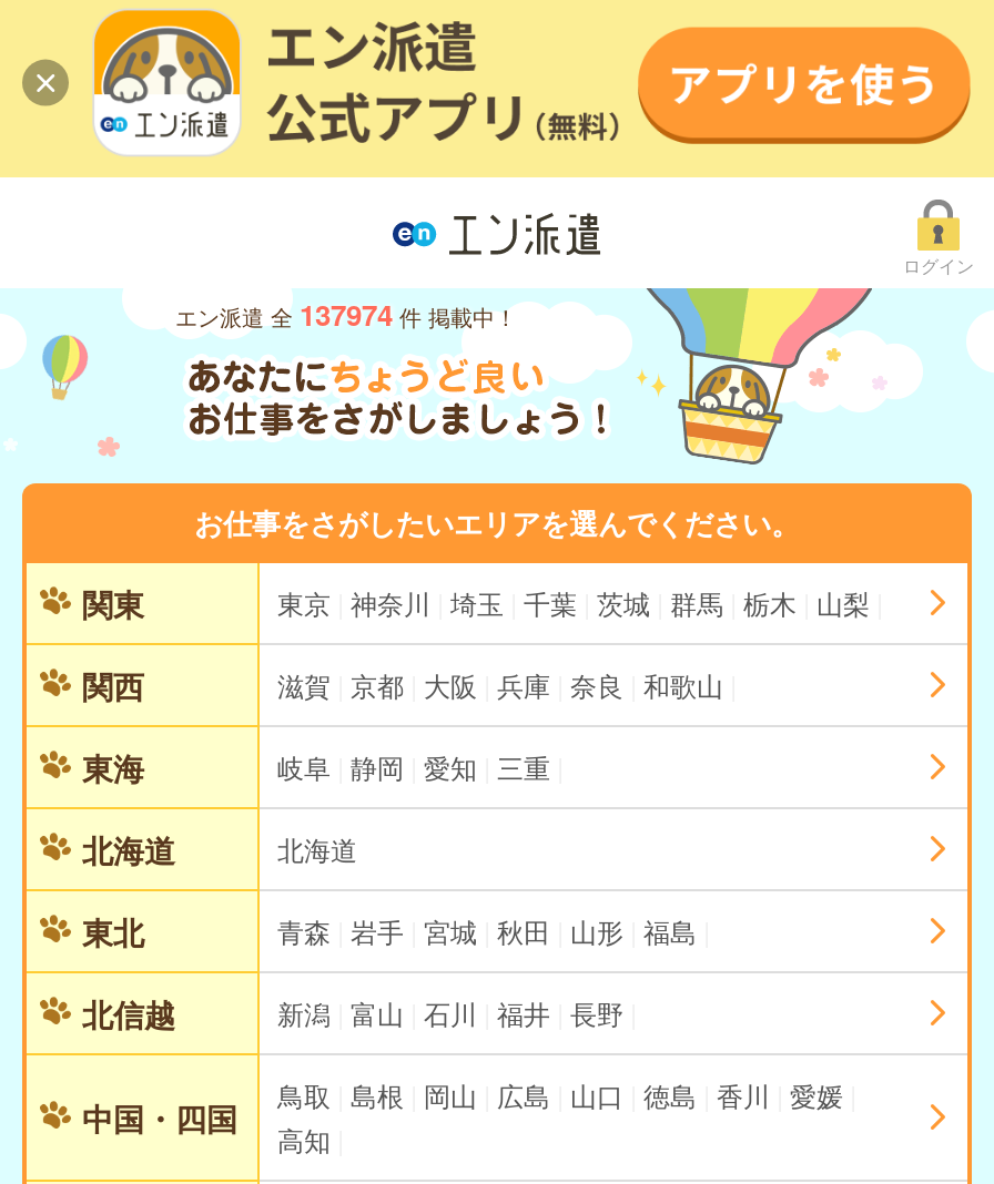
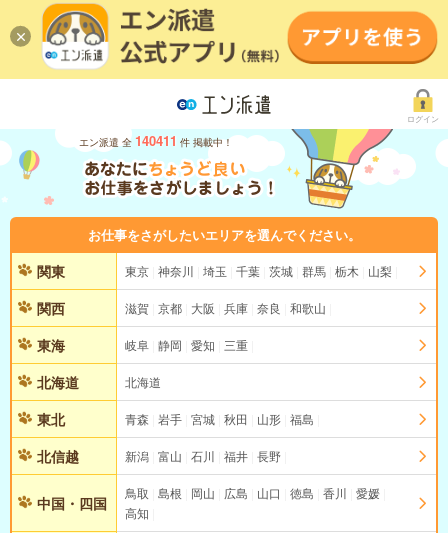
- エン派遣 全 137974 件 掲載中！
+ エン派遣 全 140411 件 掲載中！
